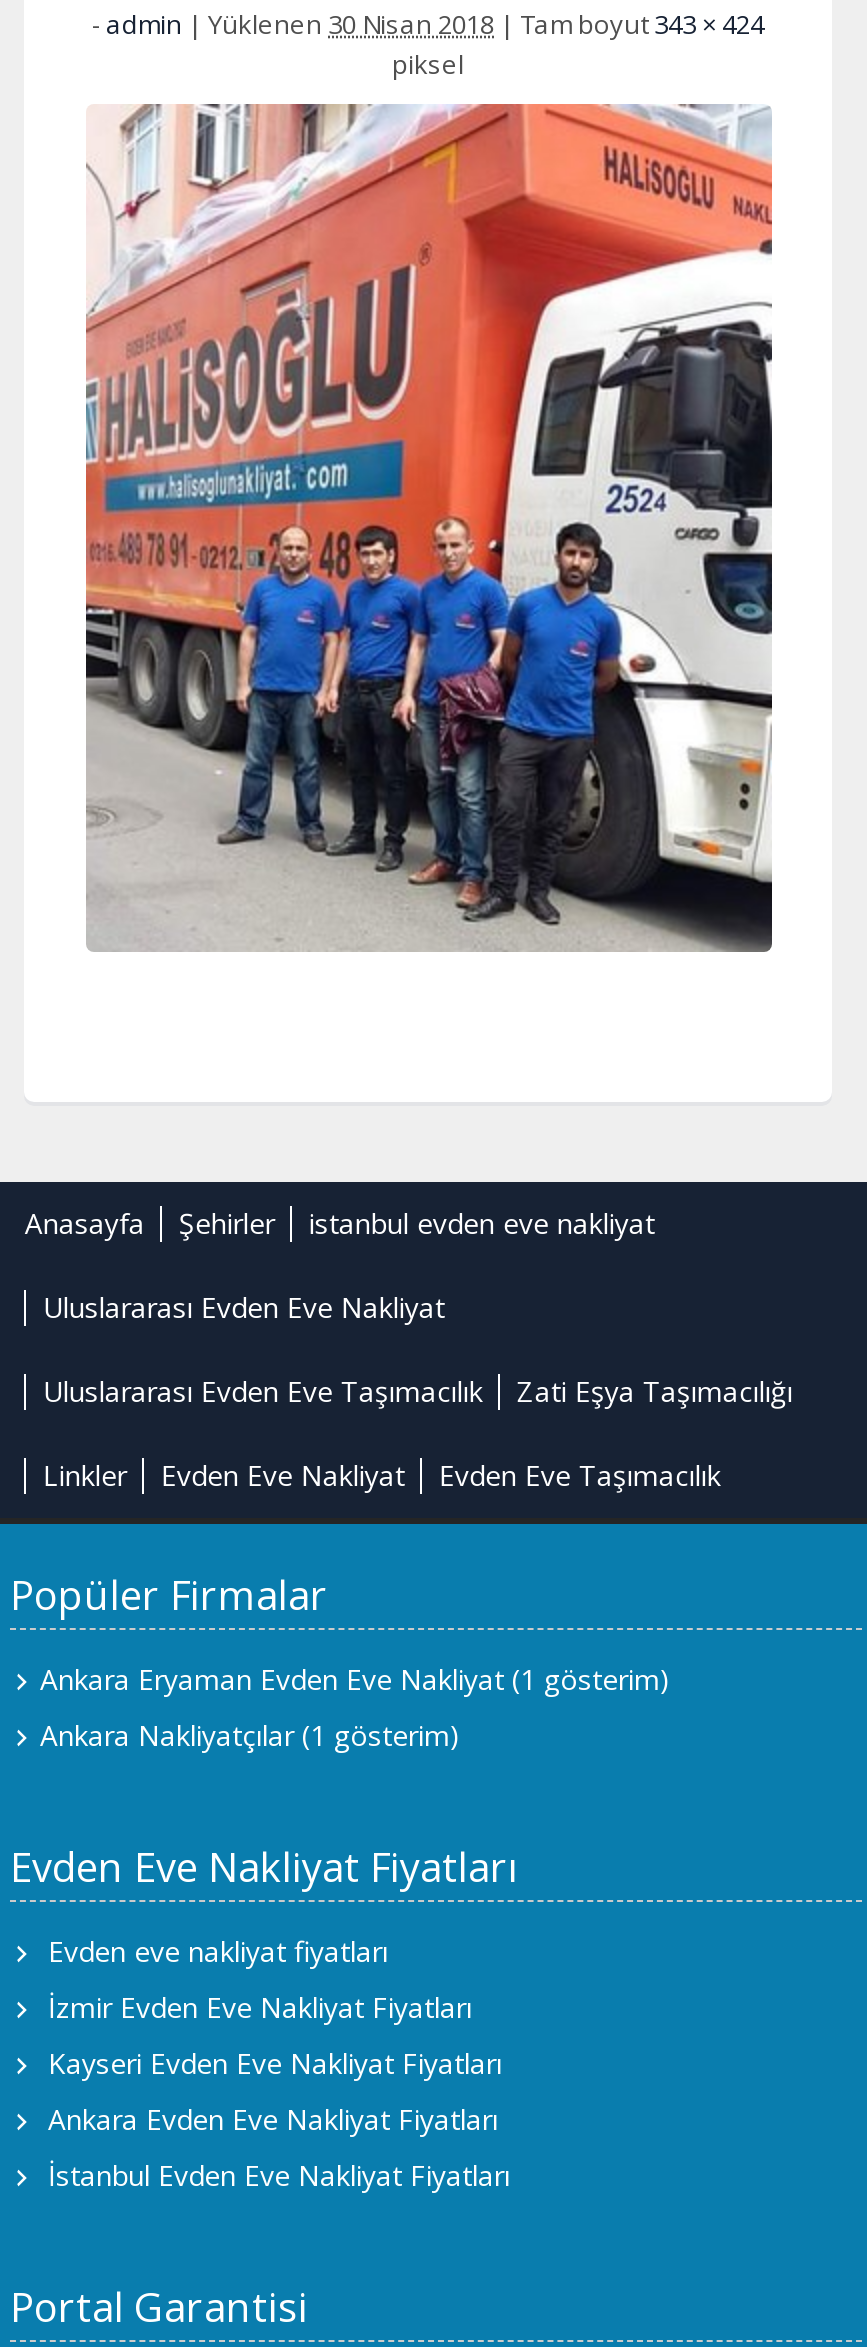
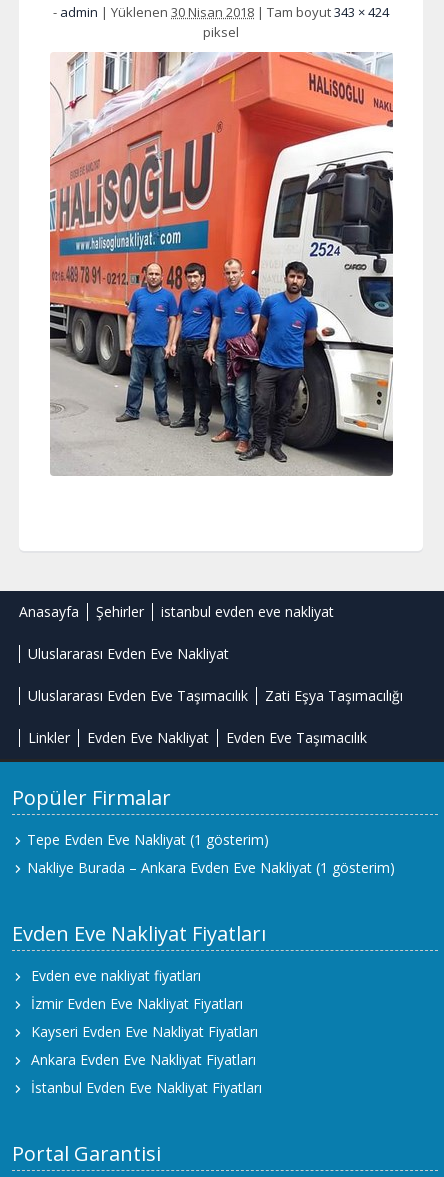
- Ankara Eryaman Evden Eve Nakliyat (1 gösterim)
+ Tepe Evden Eve Nakliyat (1 gösterim)

- Ankara Nakliyatçılar (1 gösterim)
+ Nakliye Burada – Ankara Evden Eve Nakliyat (1 gösterim)
